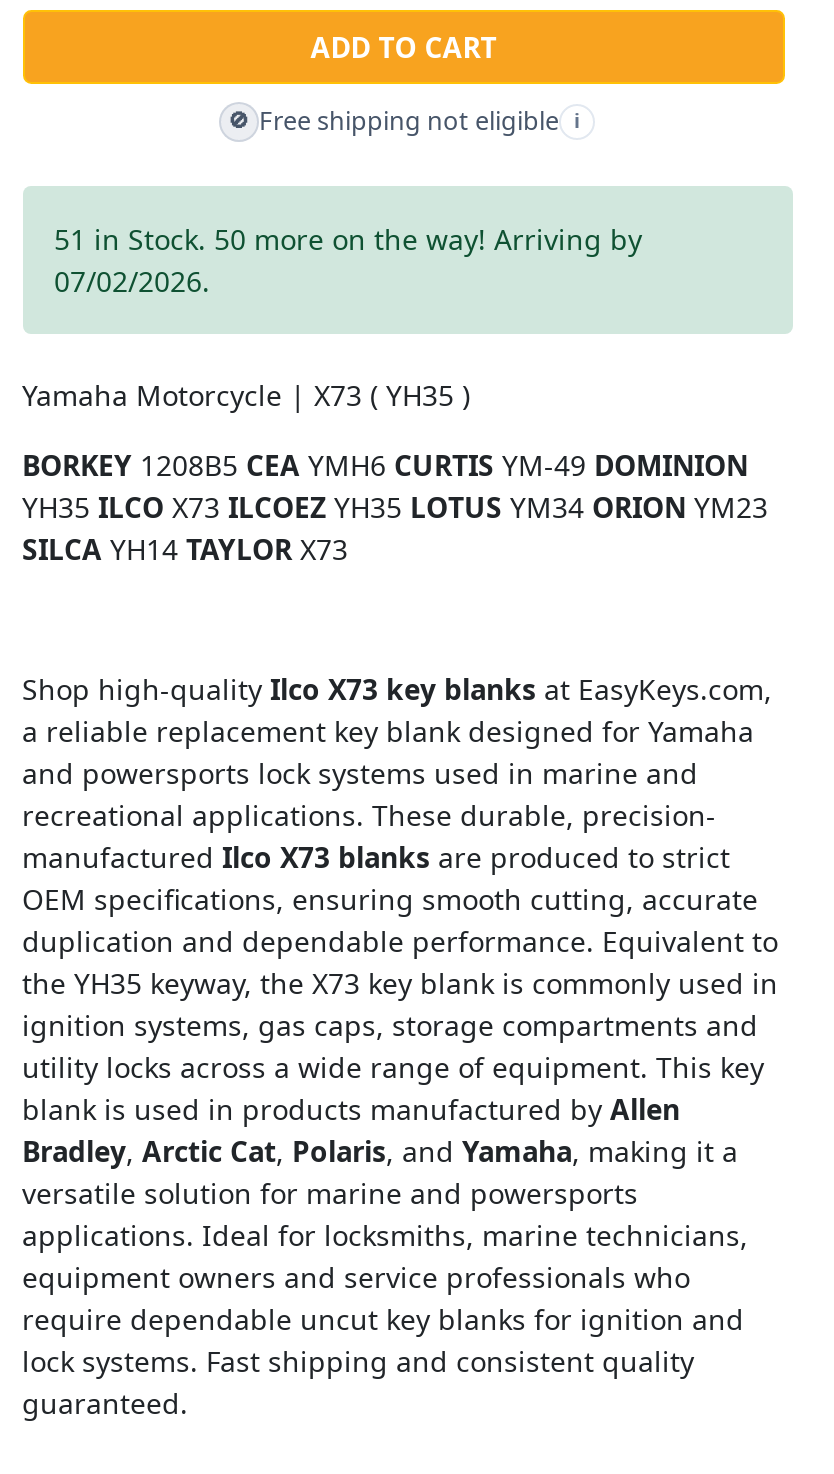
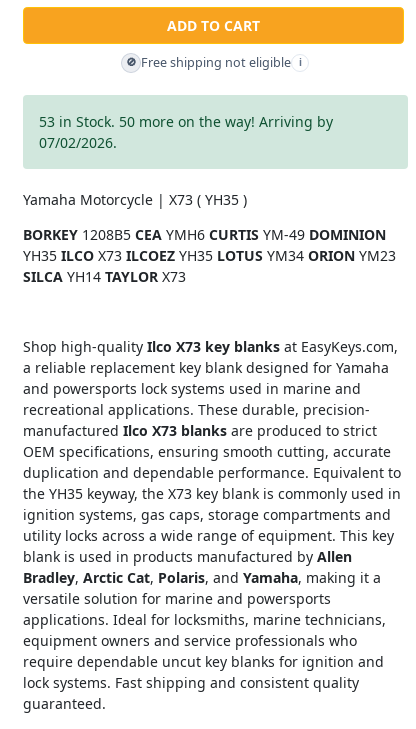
- 51 in Stock. 50 more on the way! Arriving by
+ 53 in Stock. 50 more on the way! Arriving by
